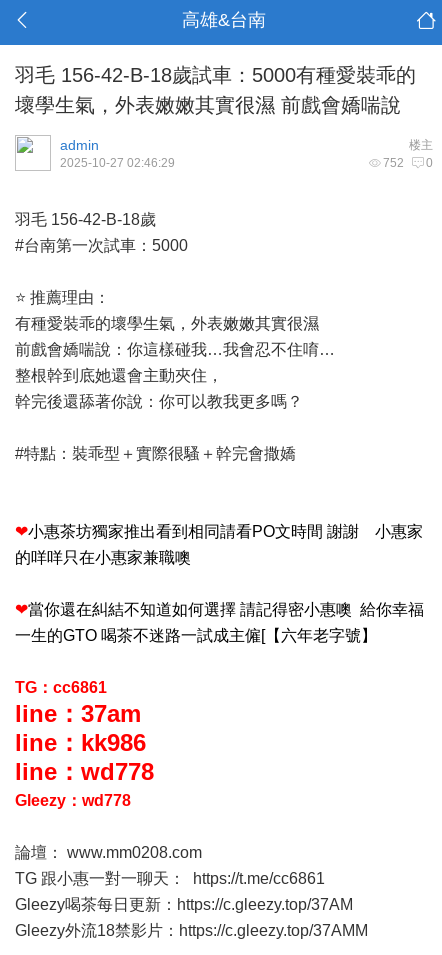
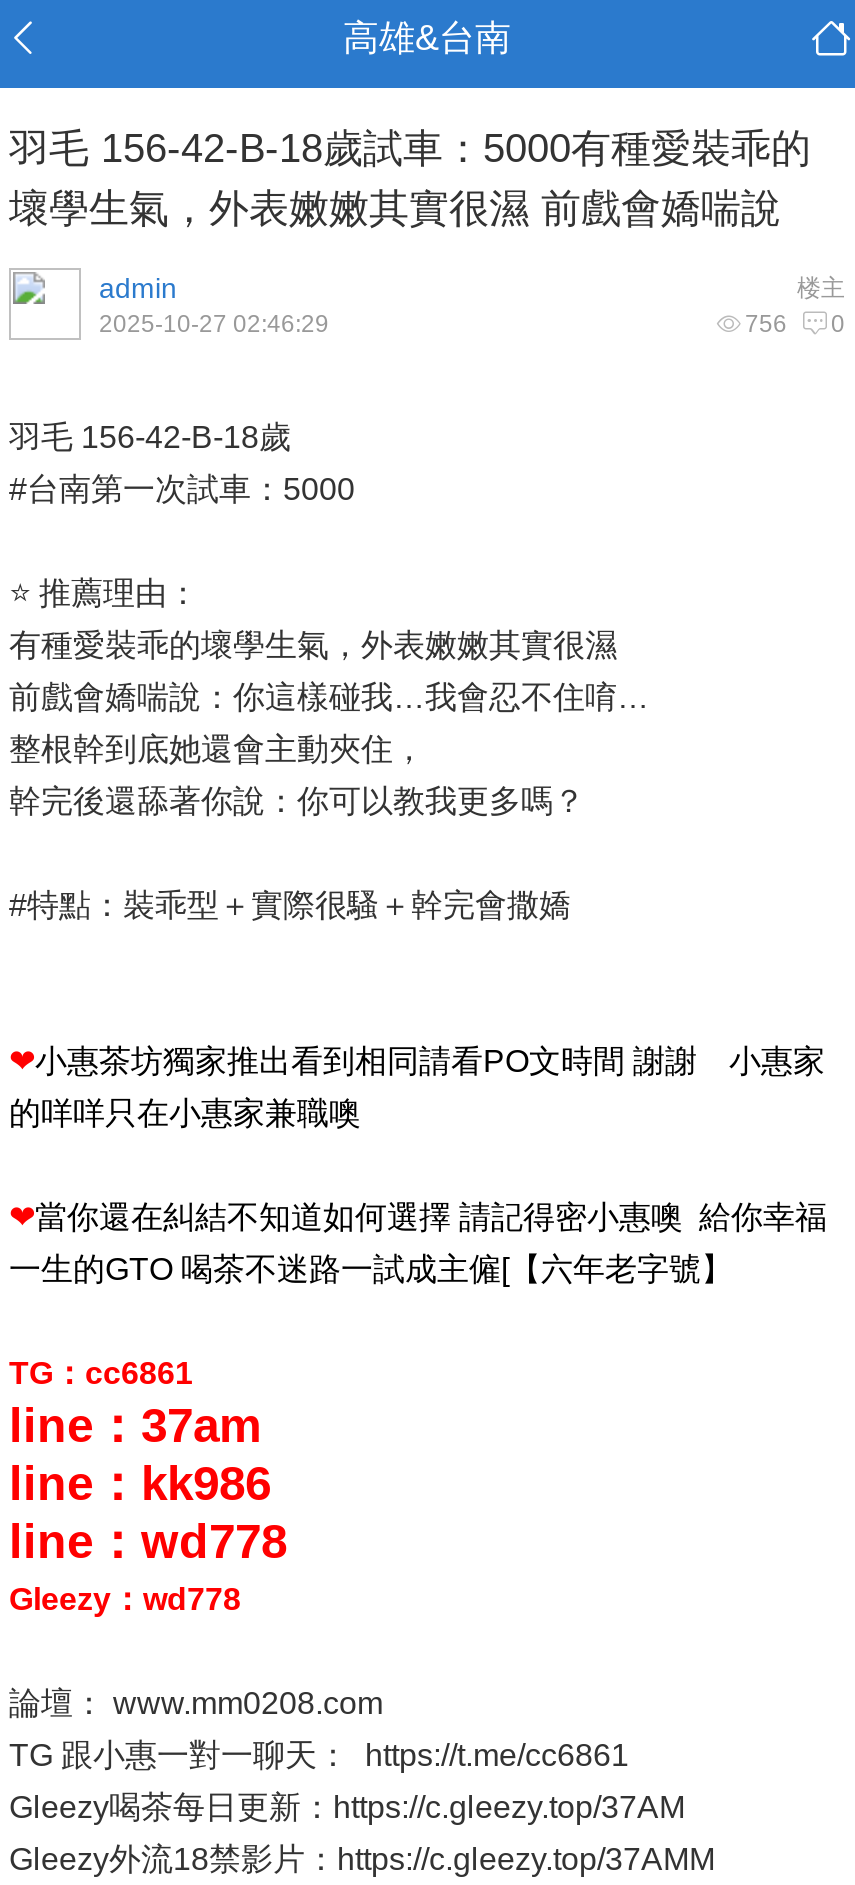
- 752 0
+ 756 0
